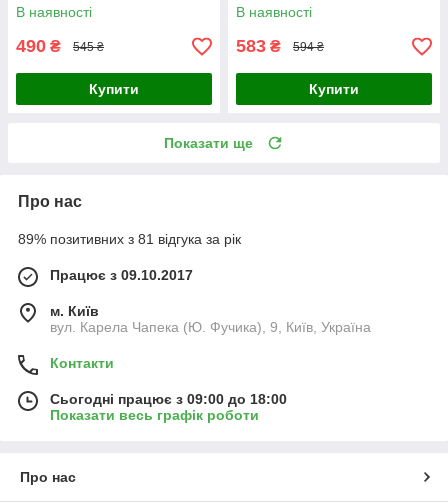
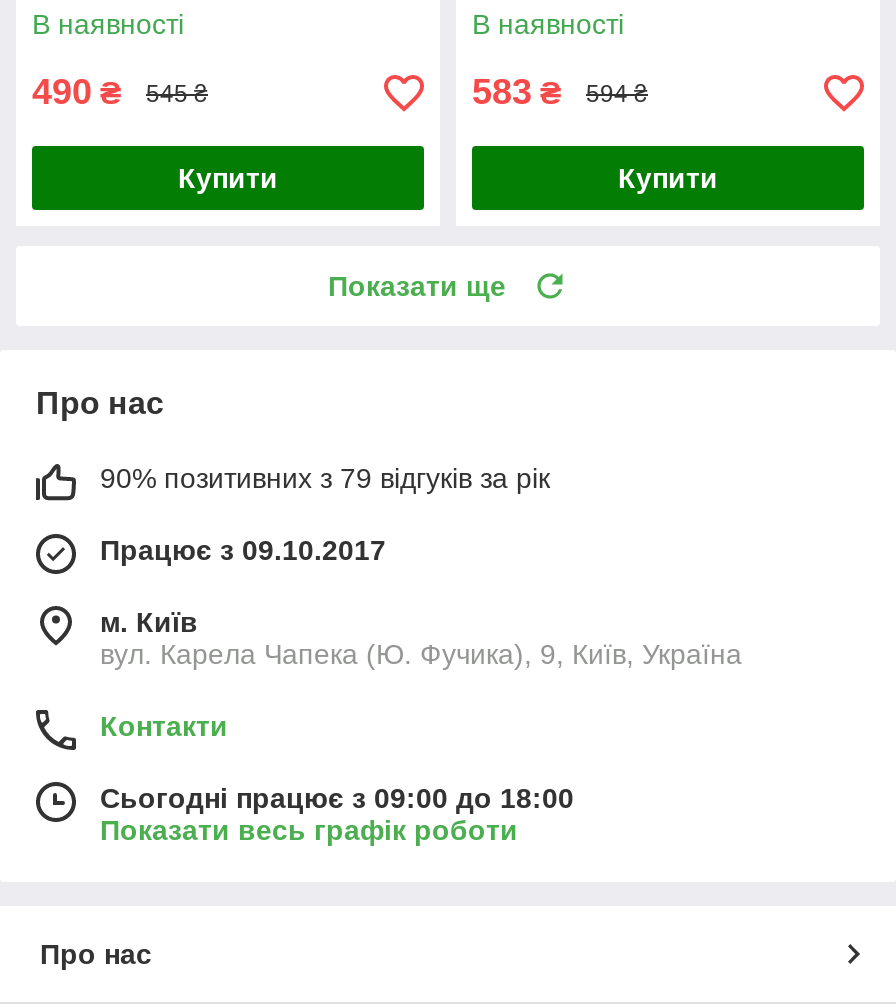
- 89% позитивних з 81 відгука за рік
+ 90% позитивних з 79 відгуків за рік
